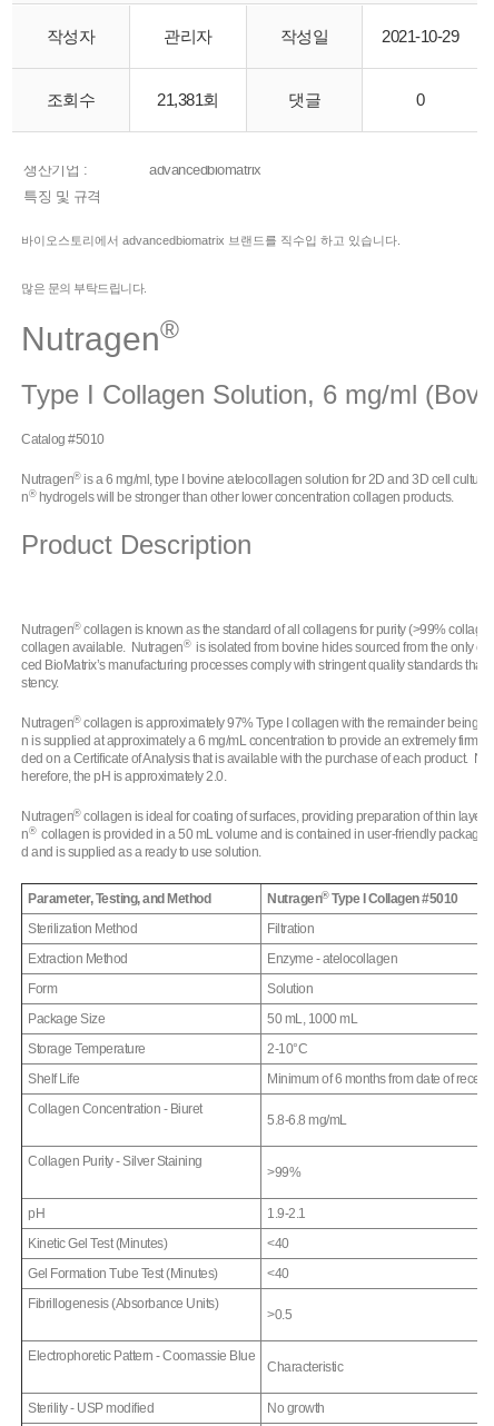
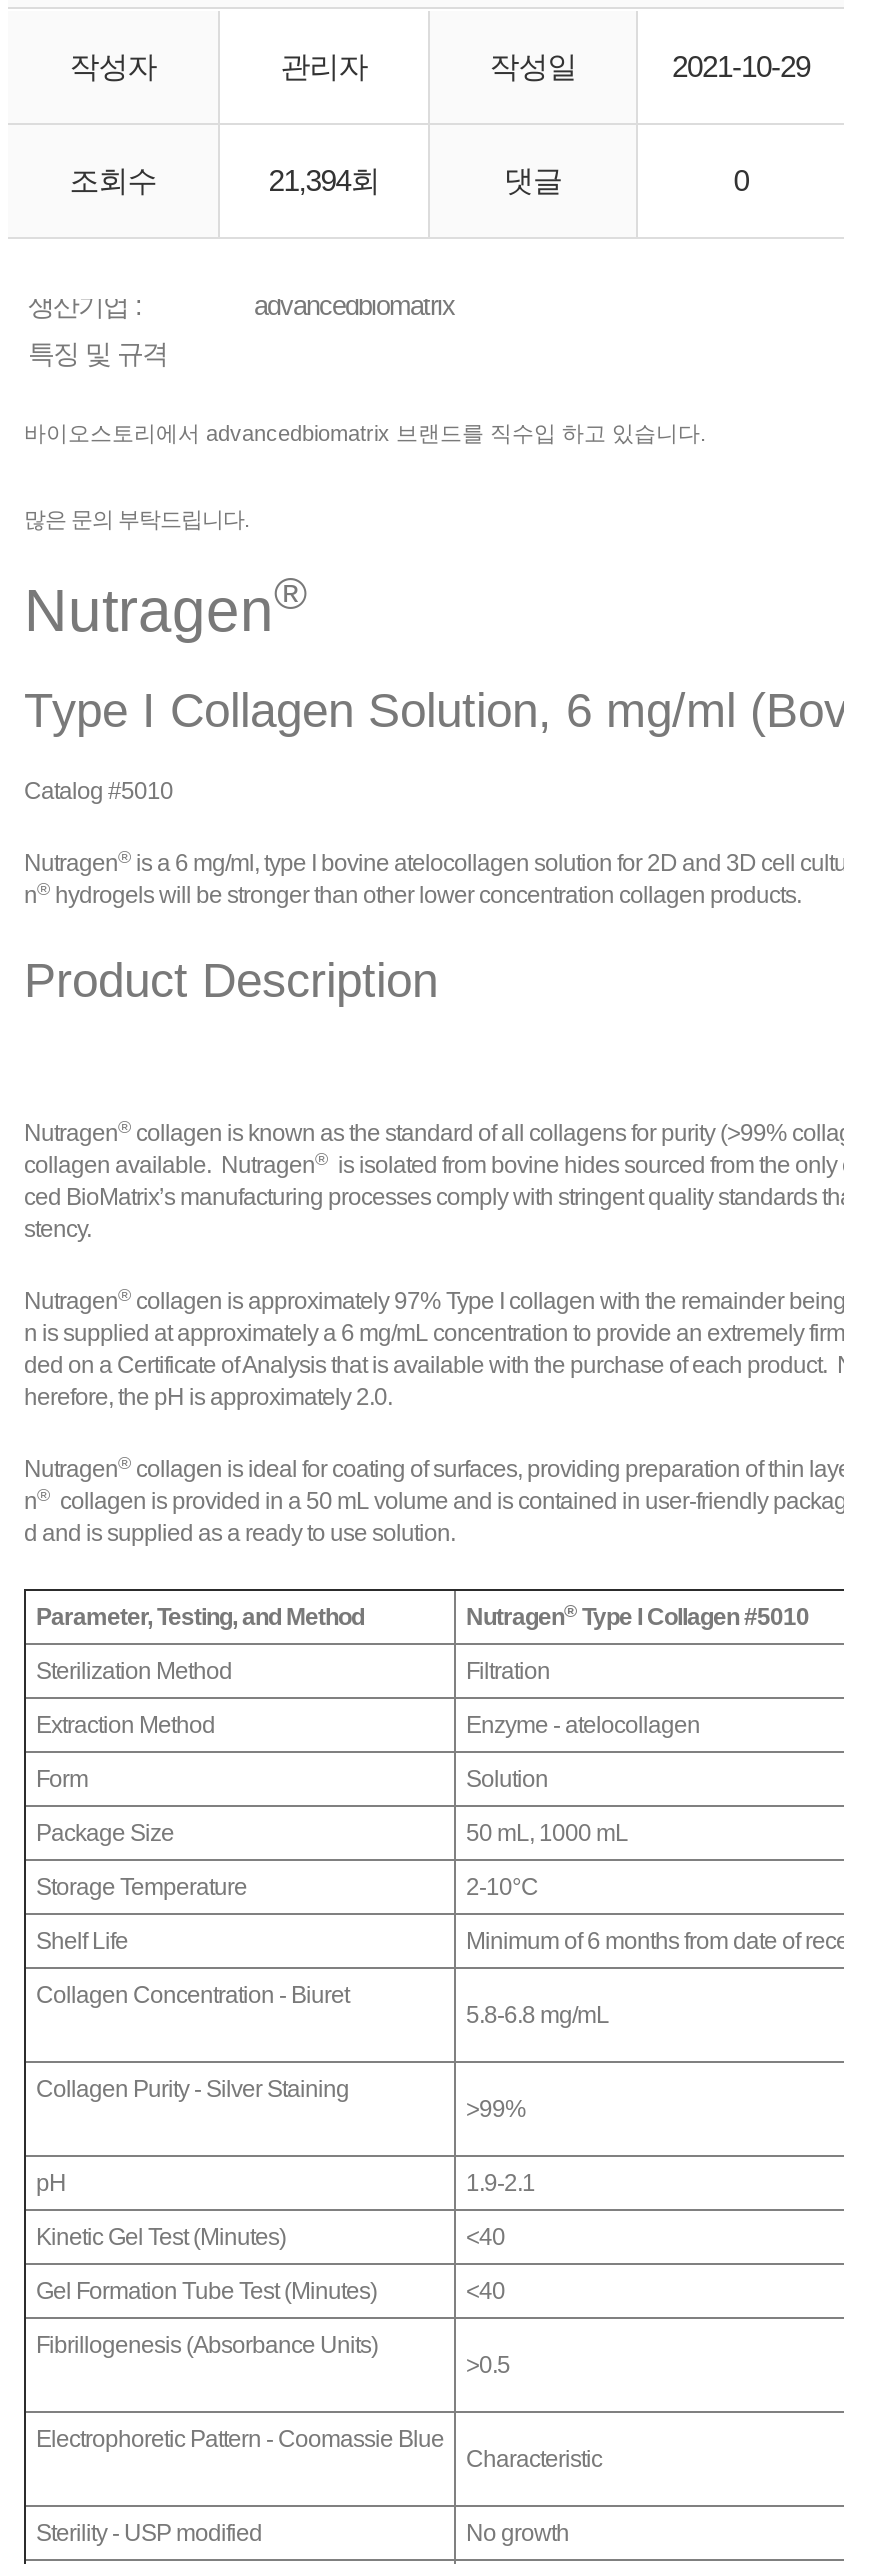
- 21,381회
+ 21,394회
